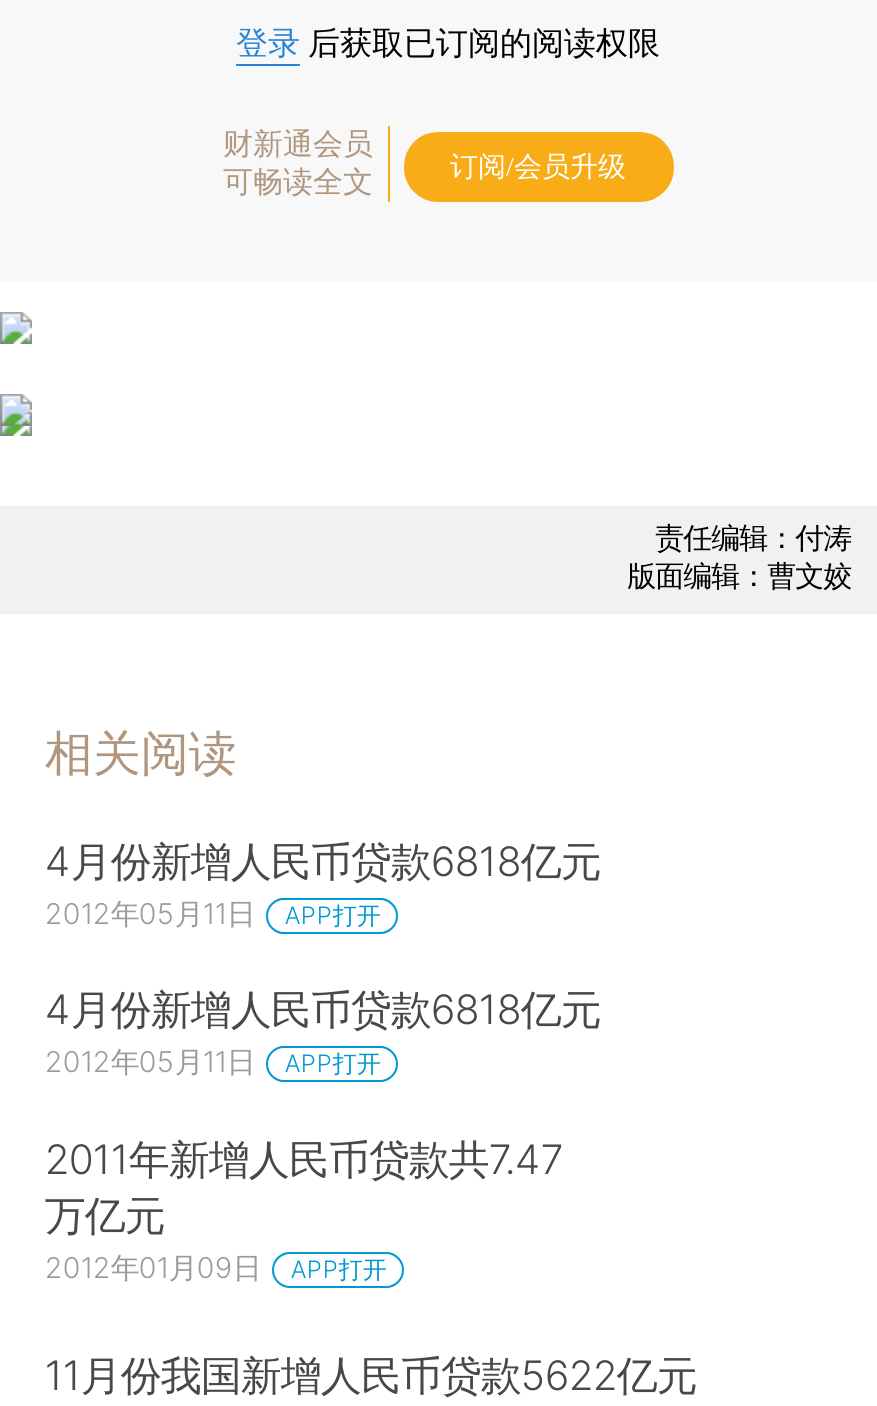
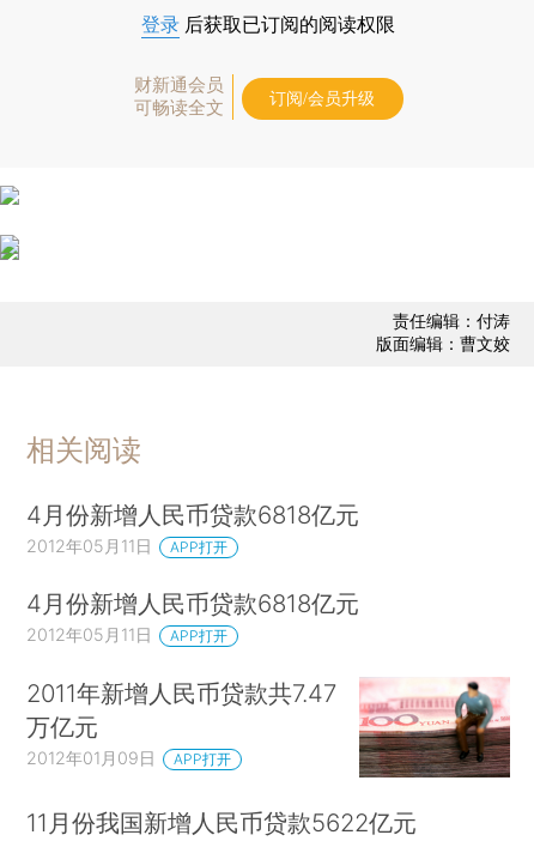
+ [image]
